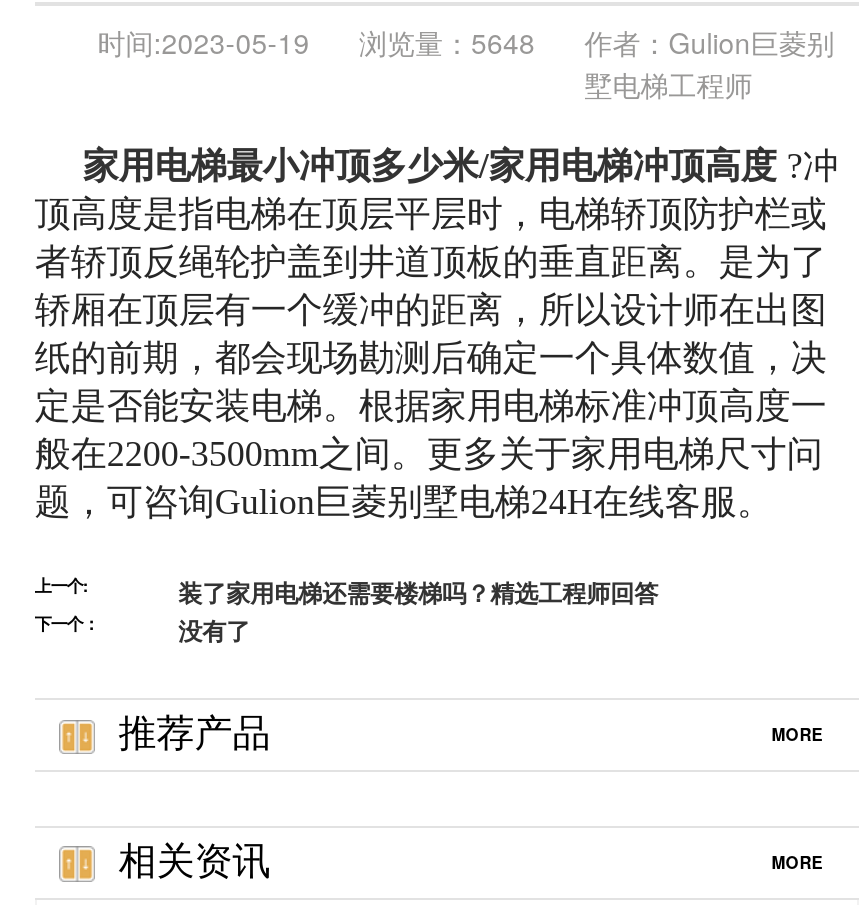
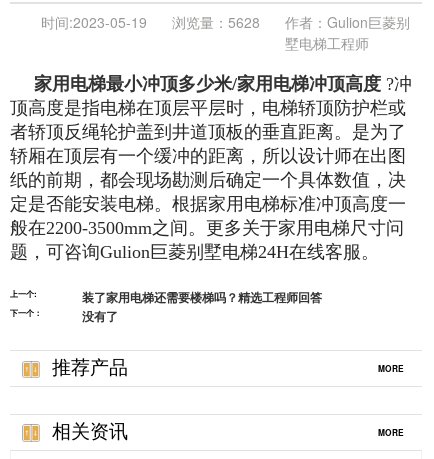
- 时间:2023-05-19 浏览量：5648 作者：Gulion巨菱别
+ 时间:2023-05-19 浏览量：5628 作者：Gulion巨菱别
